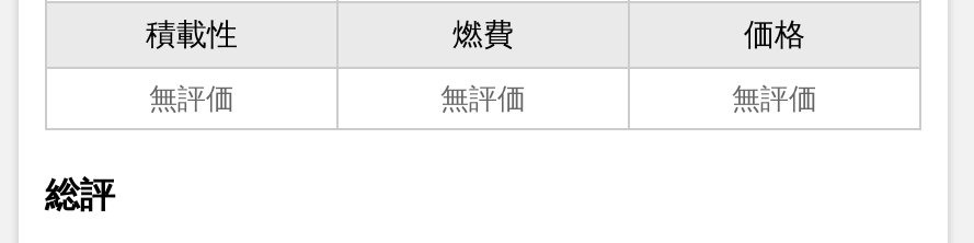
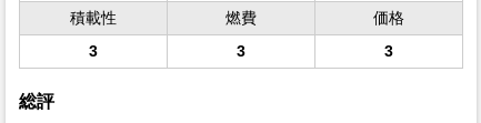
- 無評価
- 無評価
- 無評価
+ 3
+ 3
+ 3
